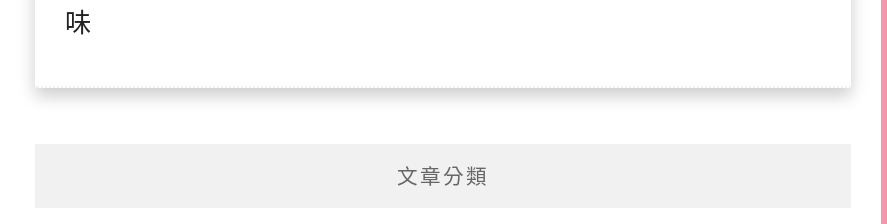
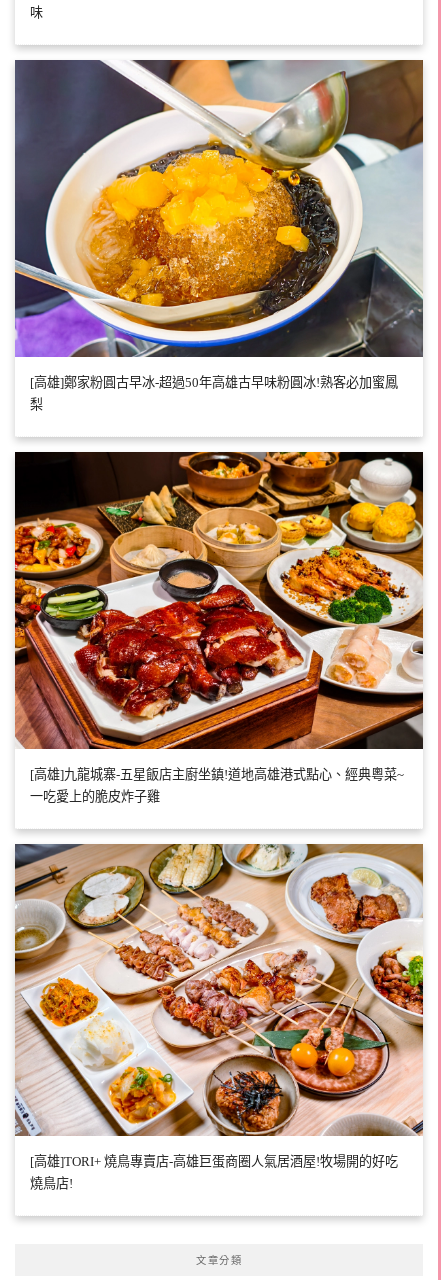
+ [image]
+ [高雄]鄭家粉圓古早冰-超過50年高雄古早味粉圓冰!熟客必加蜜鳳
+ 梨

+ [image]
+ [高雄]九龍城寨-五星飯店主廚坐鎮!道地高雄港式點心、經典粵菜~
+ 一吃愛上的脆皮炸子雞

+ [image]
+ [高雄]TORI+ 燒鳥專賣店-高雄巨蛋商圈人氣居酒屋!牧場開的好吃
+ 燒鳥店!
